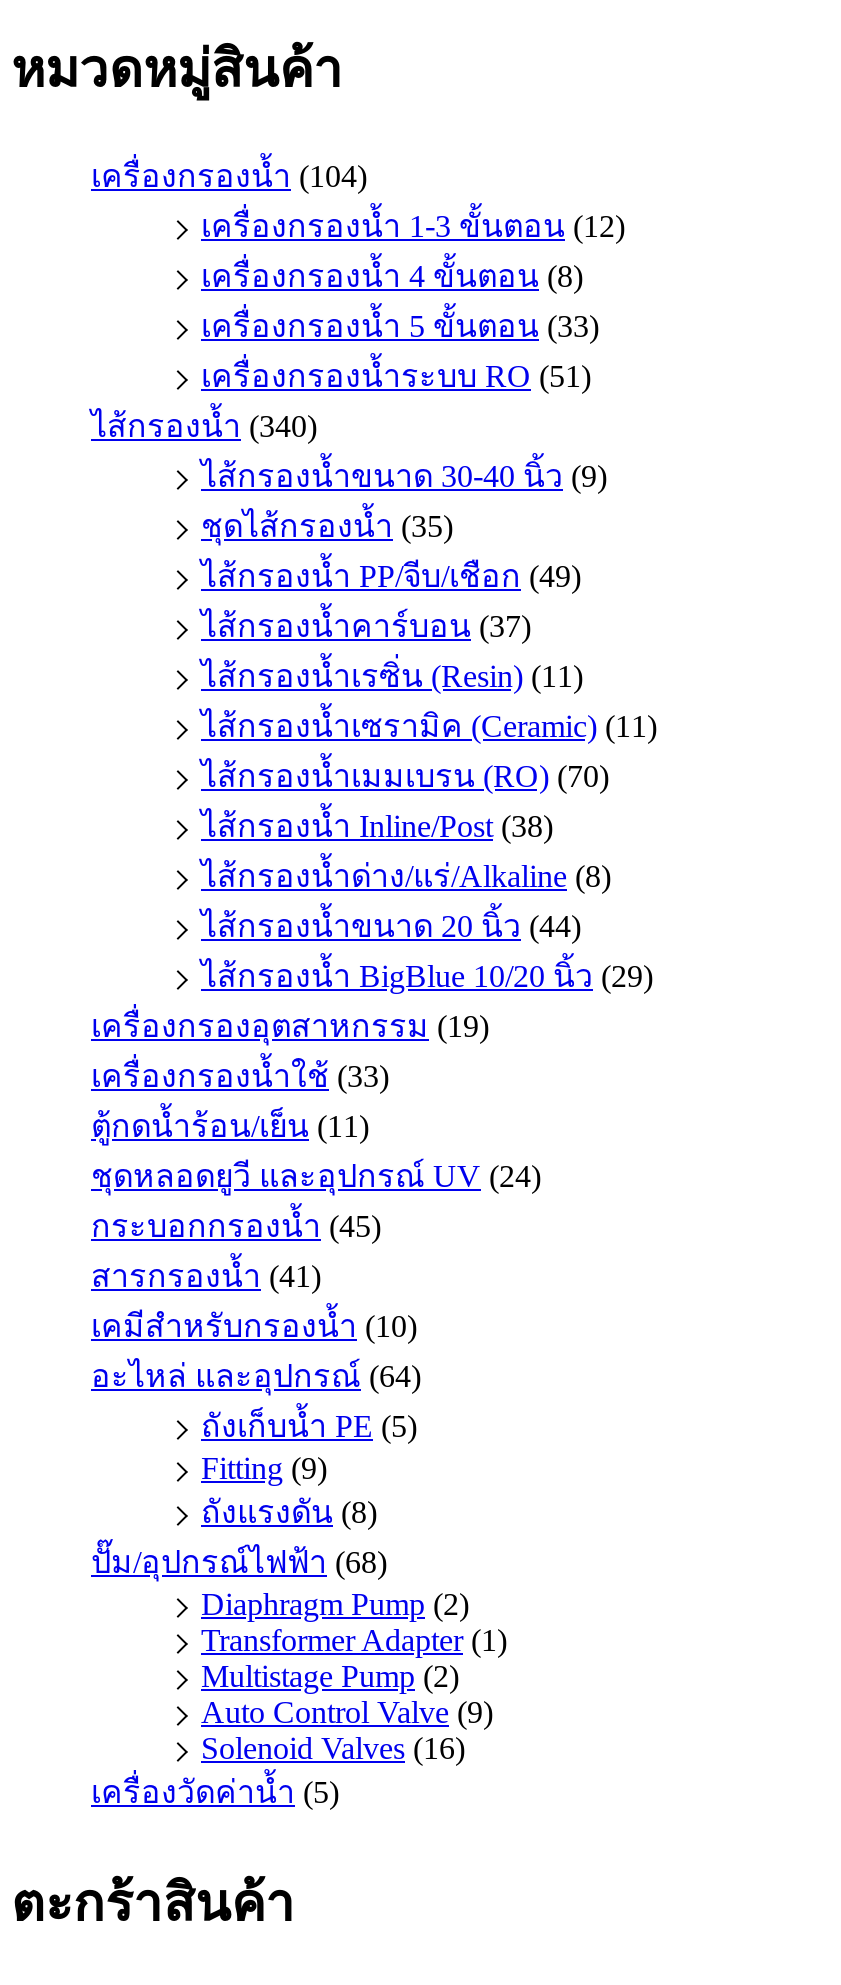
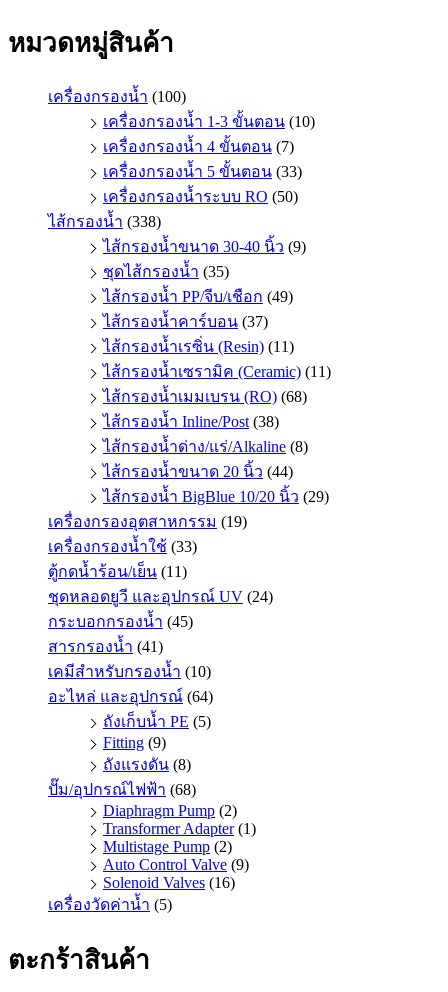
- เครื่องกรองน้ำ (104)
+ เครื่องกรองน้ำ (100)

- เครื่องกรองน้ำ 1-3 ขั้นตอน (12)
+ เครื่องกรองน้ำ 1-3 ขั้นตอน (10)

- เครื่องกรองน้ำ 4 ขั้นตอน (8)
+ เครื่องกรองน้ำ 4 ขั้นตอน (7)

- เครื่องกรองน้ำระบบ RO (51)
+ เครื่องกรองน้ำระบบ RO (50)

- ไส้กรองน้ำ (340)
+ ไส้กรองน้ำ (338)

- ไส้กรองน้ำเมมเบรน (RO) (70)
+ ไส้กรองน้ำเมมเบรน (RO) (68)
